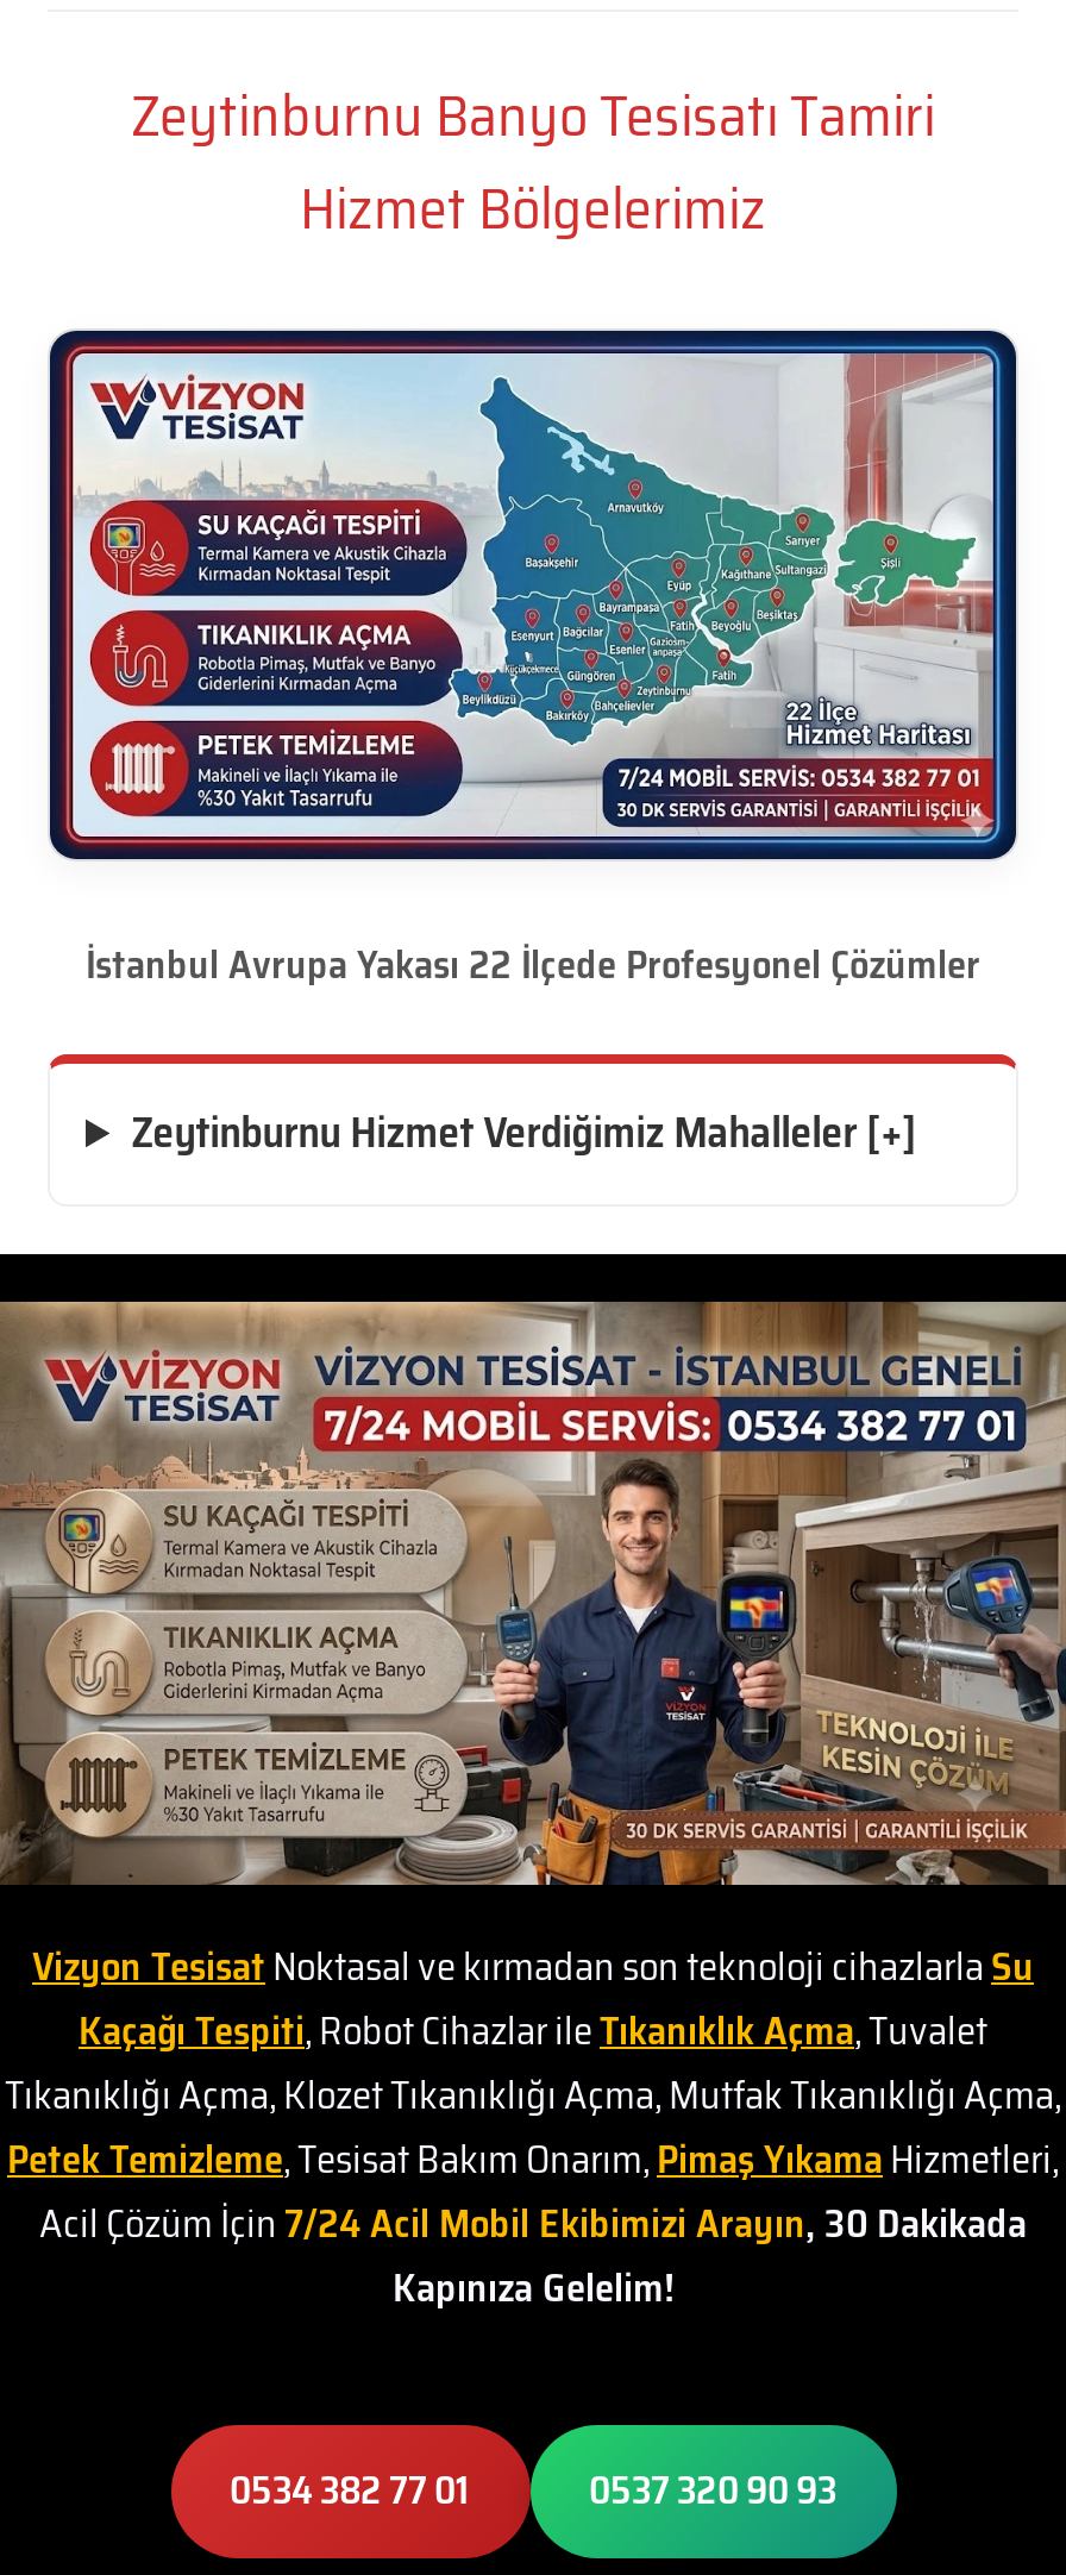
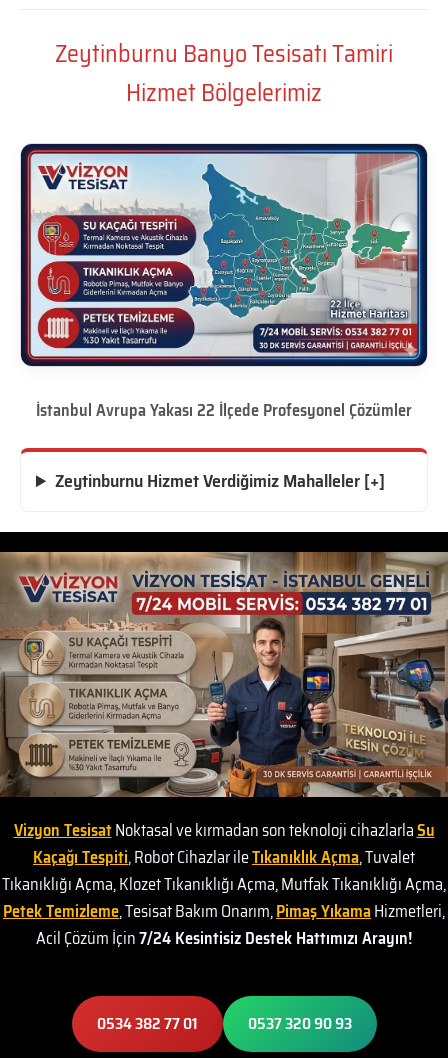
- Acil Çözüm İçin 7/24 Acil Mobil Ekibimizi Arayın, 30 Dakikada
- Kapınıza Gelelim!
+ Acil Çözüm İçin7/24 Kesintisiz Destek Hattımızı Arayın!
